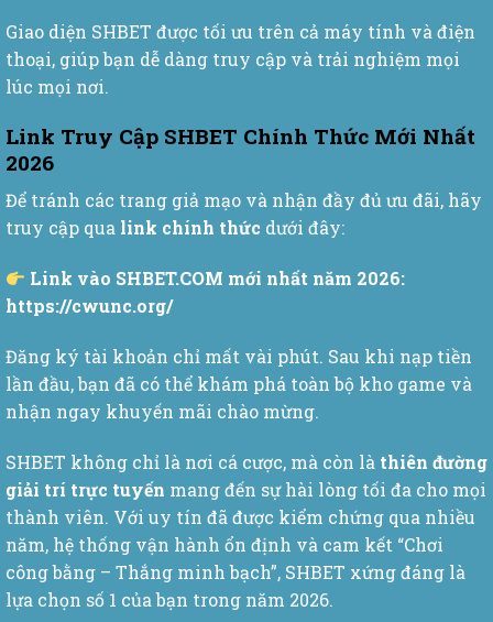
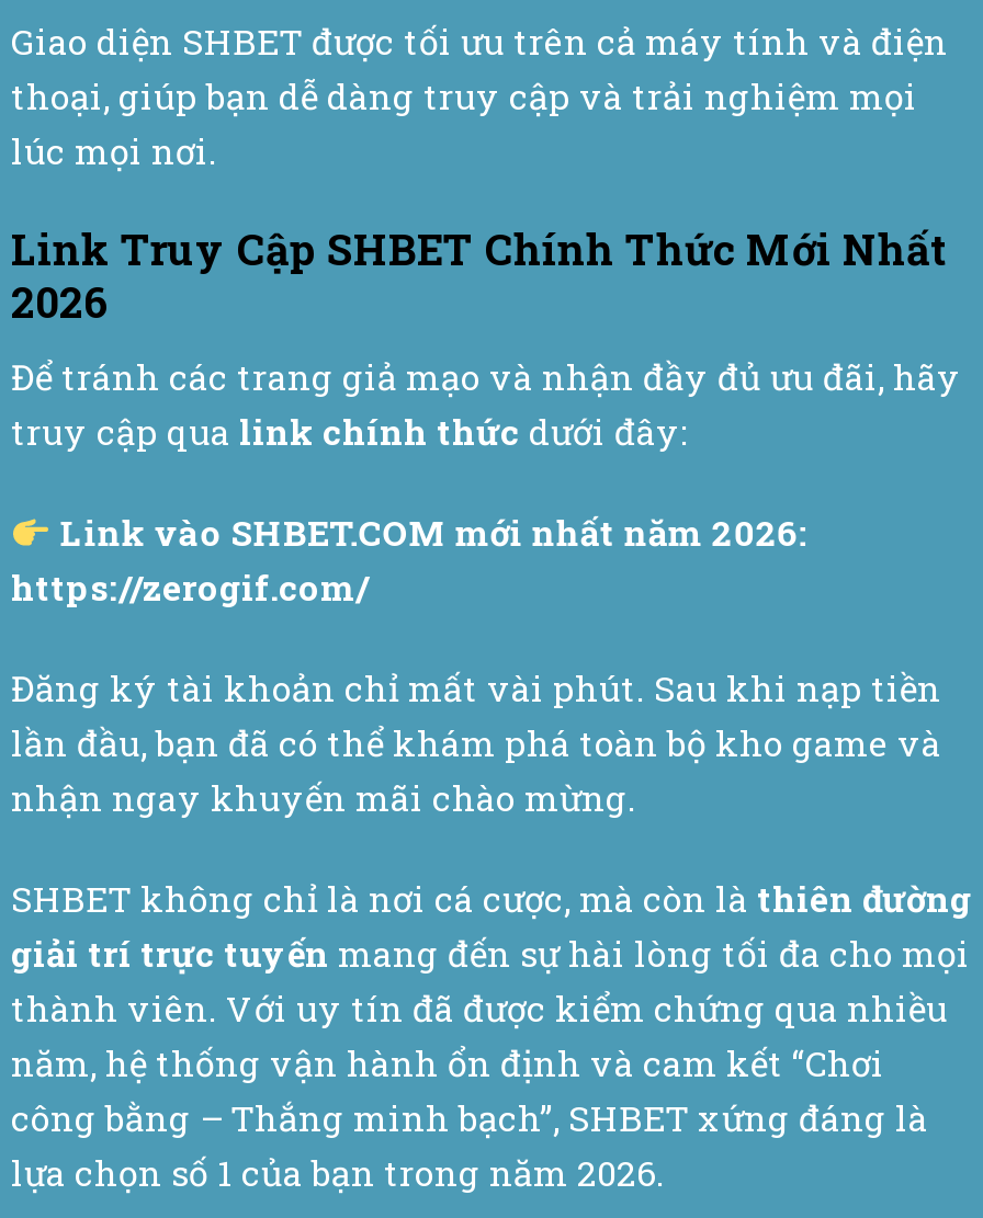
- https://cwunc.org/
+ https://zerogif.com/
